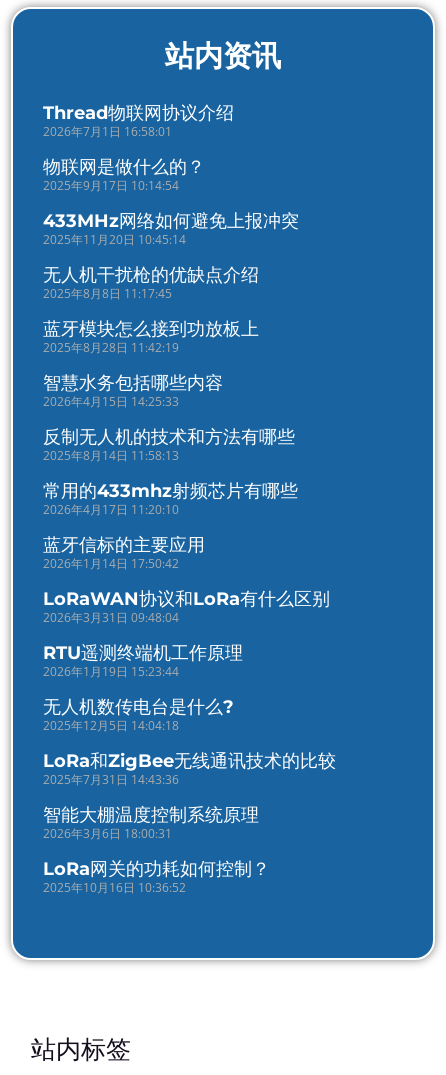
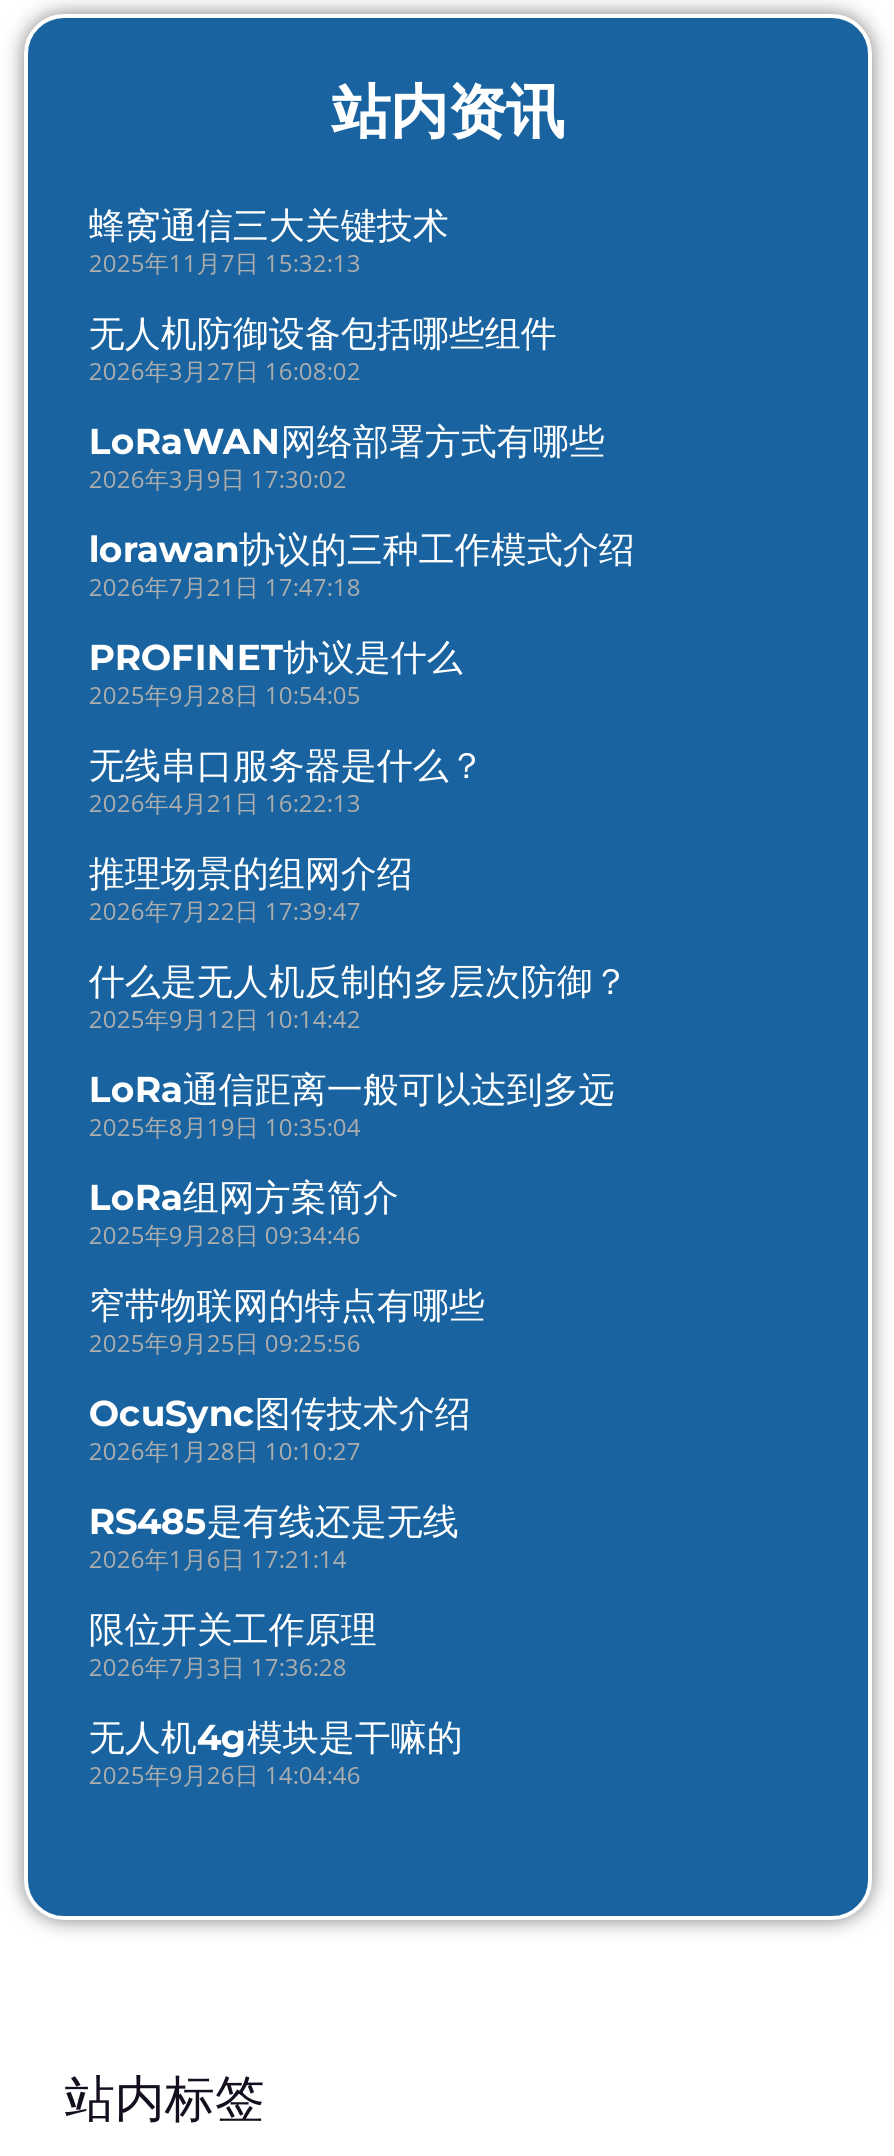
- Thread物联网协议介绍
- 2026年7月1日 16:58:01
+ 蜂窝通信三大关键技术
+ 2025年11月7日 15:32:13

- 物联网是做什么的？
- 2025年9月17日 10:14:54
+ 无人机防御设备包括哪些组件
+ 2026年3月27日 16:08:02

- 433MHz网络如何避免上报冲突
- 2025年11月20日 10:45:14
+ LoRaWAN网络部署方式有哪些
+ 2026年3月9日 17:30:02

- 无人机干扰枪的优缺点介绍
- 2025年8月8日 11:17:45
+ lorawan协议的三种工作模式介绍
+ 2026年7月21日 17:47:18

- 蓝牙模块怎么接到功放板上
- 2025年8月28日 11:42:19
+ PROFINET协议是什么
+ 2025年9月28日 10:54:05

- 智慧水务包括哪些内容
- 2026年4月15日 14:25:33
+ 无线串口服务器是什么？
+ 2026年4月21日 16:22:13

- 反制无人机的技术和方法有哪些
- 2025年8月14日 11:58:13
+ 推理场景的组网介绍
+ 2026年7月22日 17:39:47

- 常用的433mhz射频芯片有哪些
- 2026年4月17日 11:20:10
+ 什么是无人机反制的多层次防御？
+ 2025年9月12日 10:14:42

- 蓝牙信标的主要应用
- 2026年1月14日 17:50:42
+ LoRa通信距离一般可以达到多远
+ 2025年8月19日 10:35:04

- LoRaWAN协议和LoRa有什么区别
- 2026年3月31日 09:48:04
+ LoRa组网方案简介
+ 2025年9月28日 09:34:46

- RTU遥测终端机工作原理
- 2026年1月19日 15:23:44
+ 窄带物联网的特点有哪些
+ 2025年9月25日 09:25:56

- 无人机数传电台是什么?
- 2025年12月5日 14:04:18
+ OcuSync图传技术介绍
+ 2026年1月28日 10:10:27

- LoRa和ZigBee无线通讯技术的比较
- 2025年7月31日 14:43:36
+ RS485是有线还是无线
+ 2026年1月6日 17:21:14

- 智能大棚温度控制系统原理
- 2026年3月6日 18:00:31
+ 限位开关工作原理
+ 2026年7月3日 17:36:28

- LoRa网关的功耗如何控制？
- 2025年10月16日 10:36:52
+ 无人机4g模块是干嘛的
+ 2025年9月26日 14:04:46
